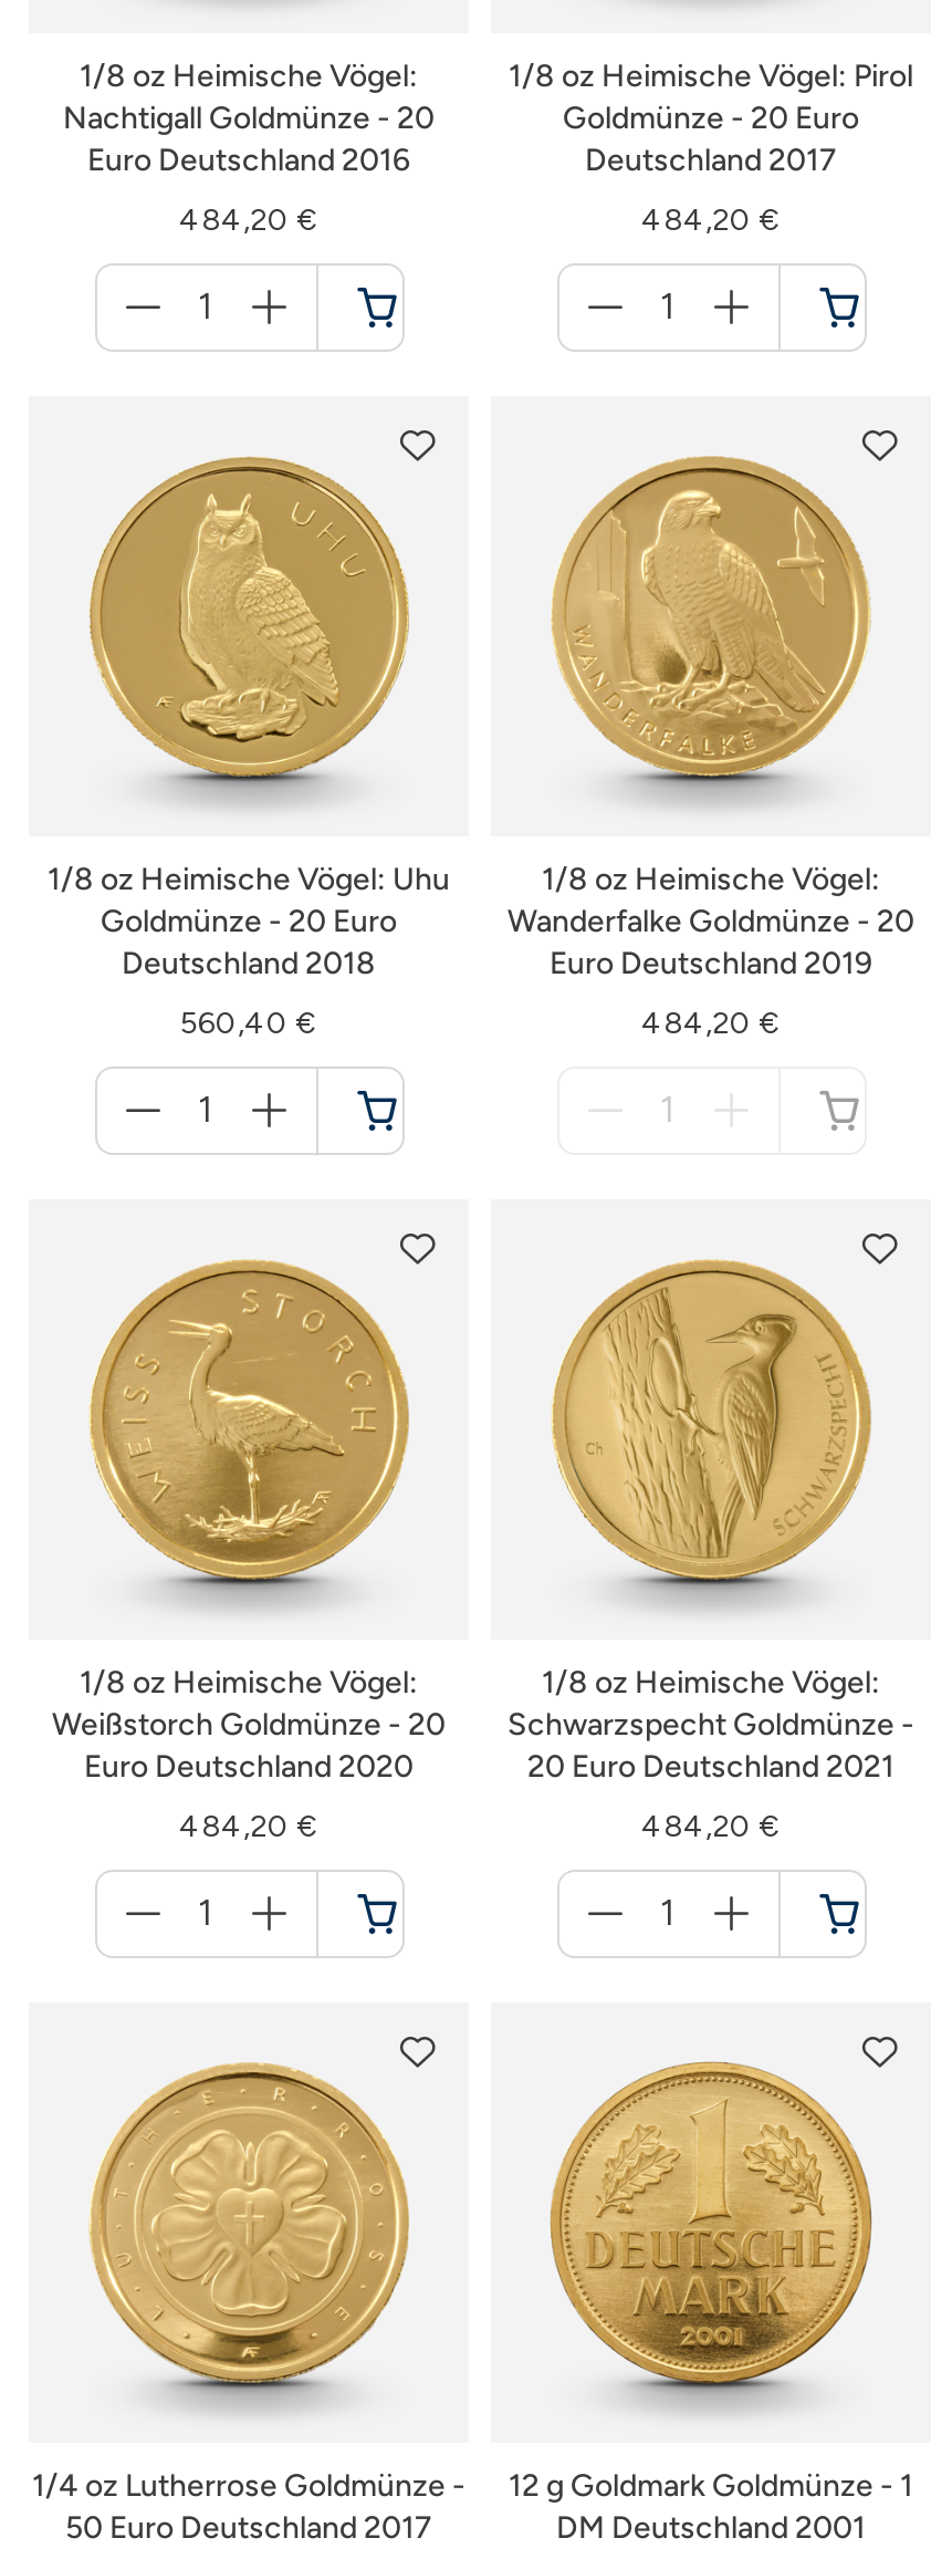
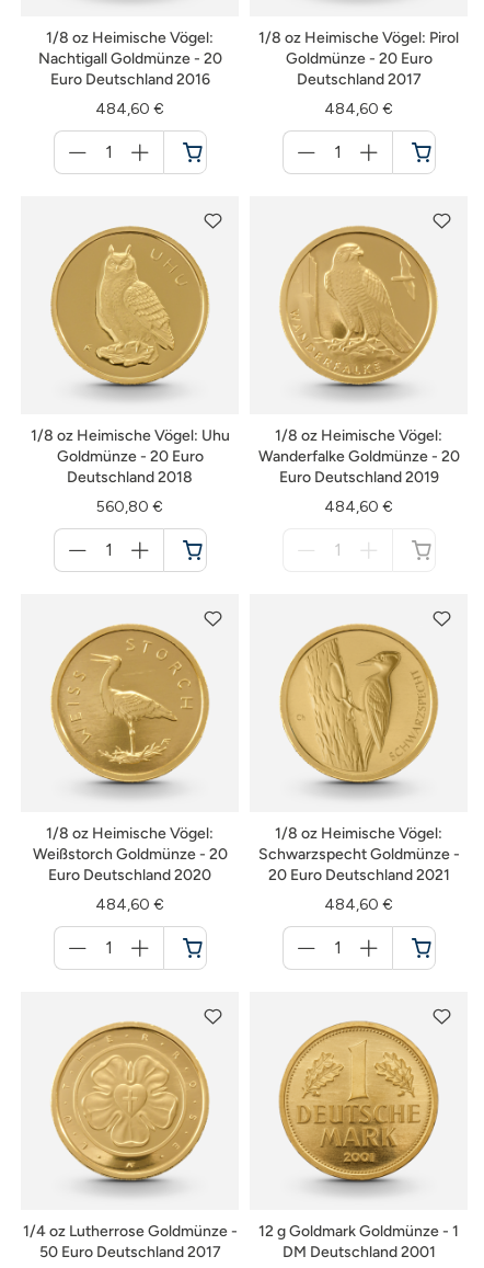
- 484,20 €
+ 484,60 €

- 484,20 €
+ 484,60 €

- 560,40 €
+ 560,80 €

- 484,20 €
+ 484,60 €

- 484,20 €
+ 484,60 €

- 484,20 €
+ 484,60 €
